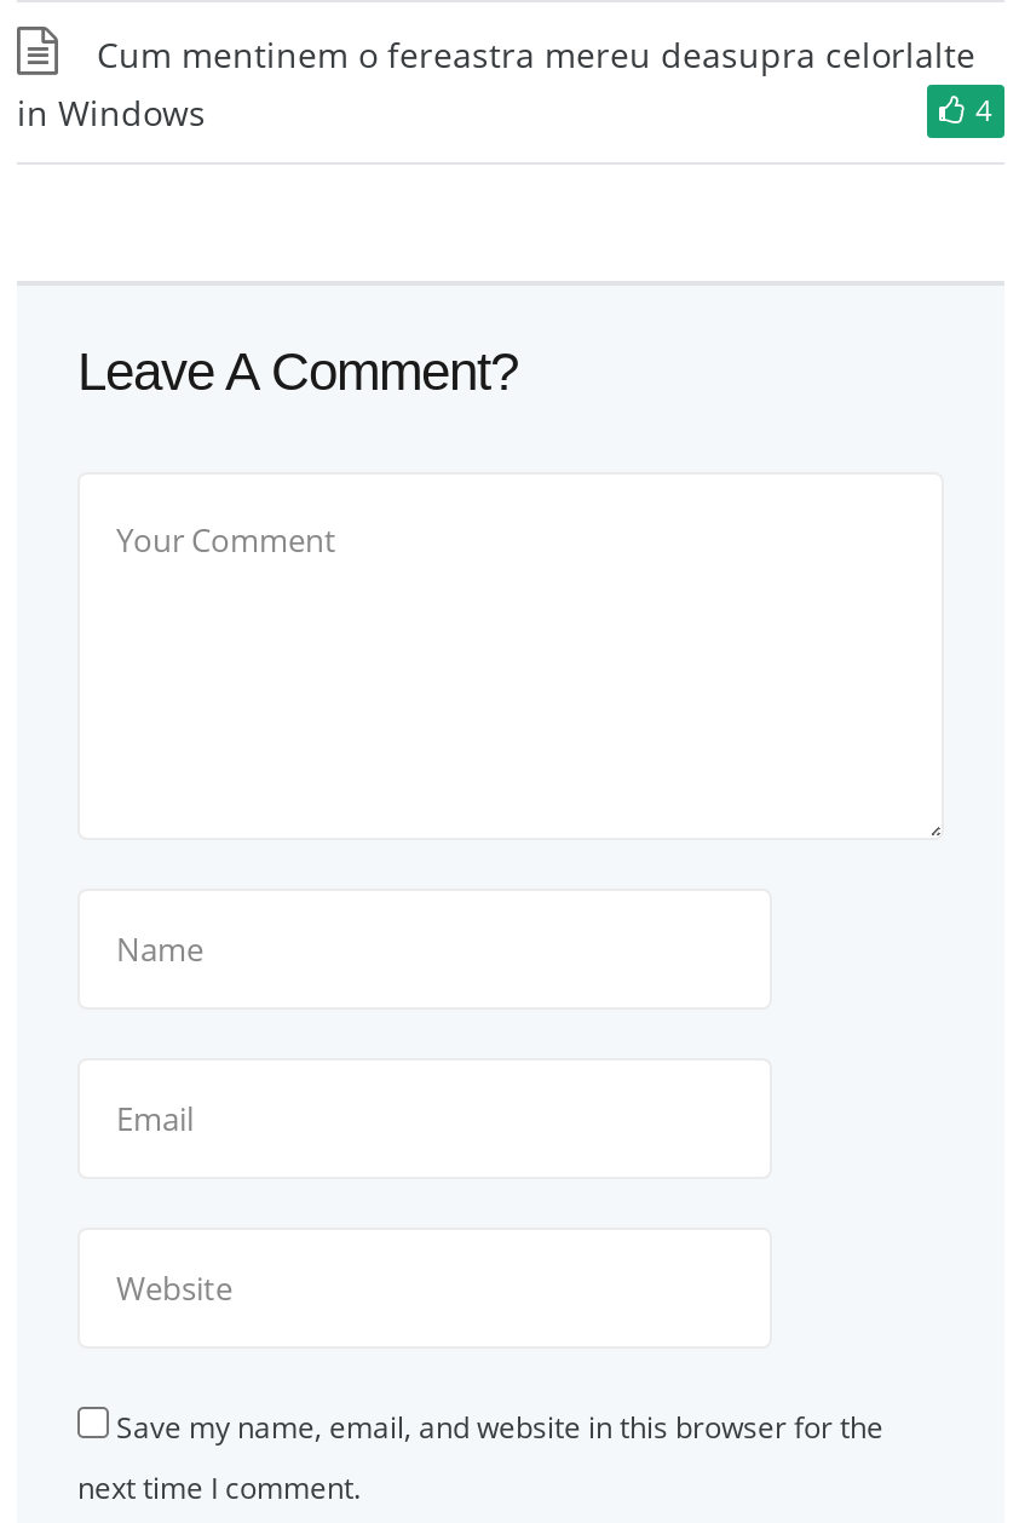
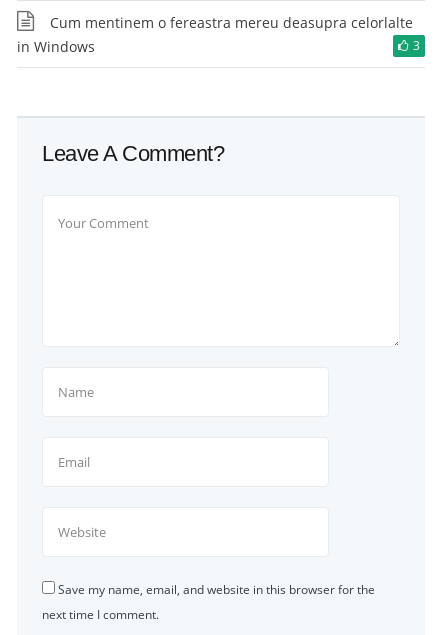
- 4
+ 3
